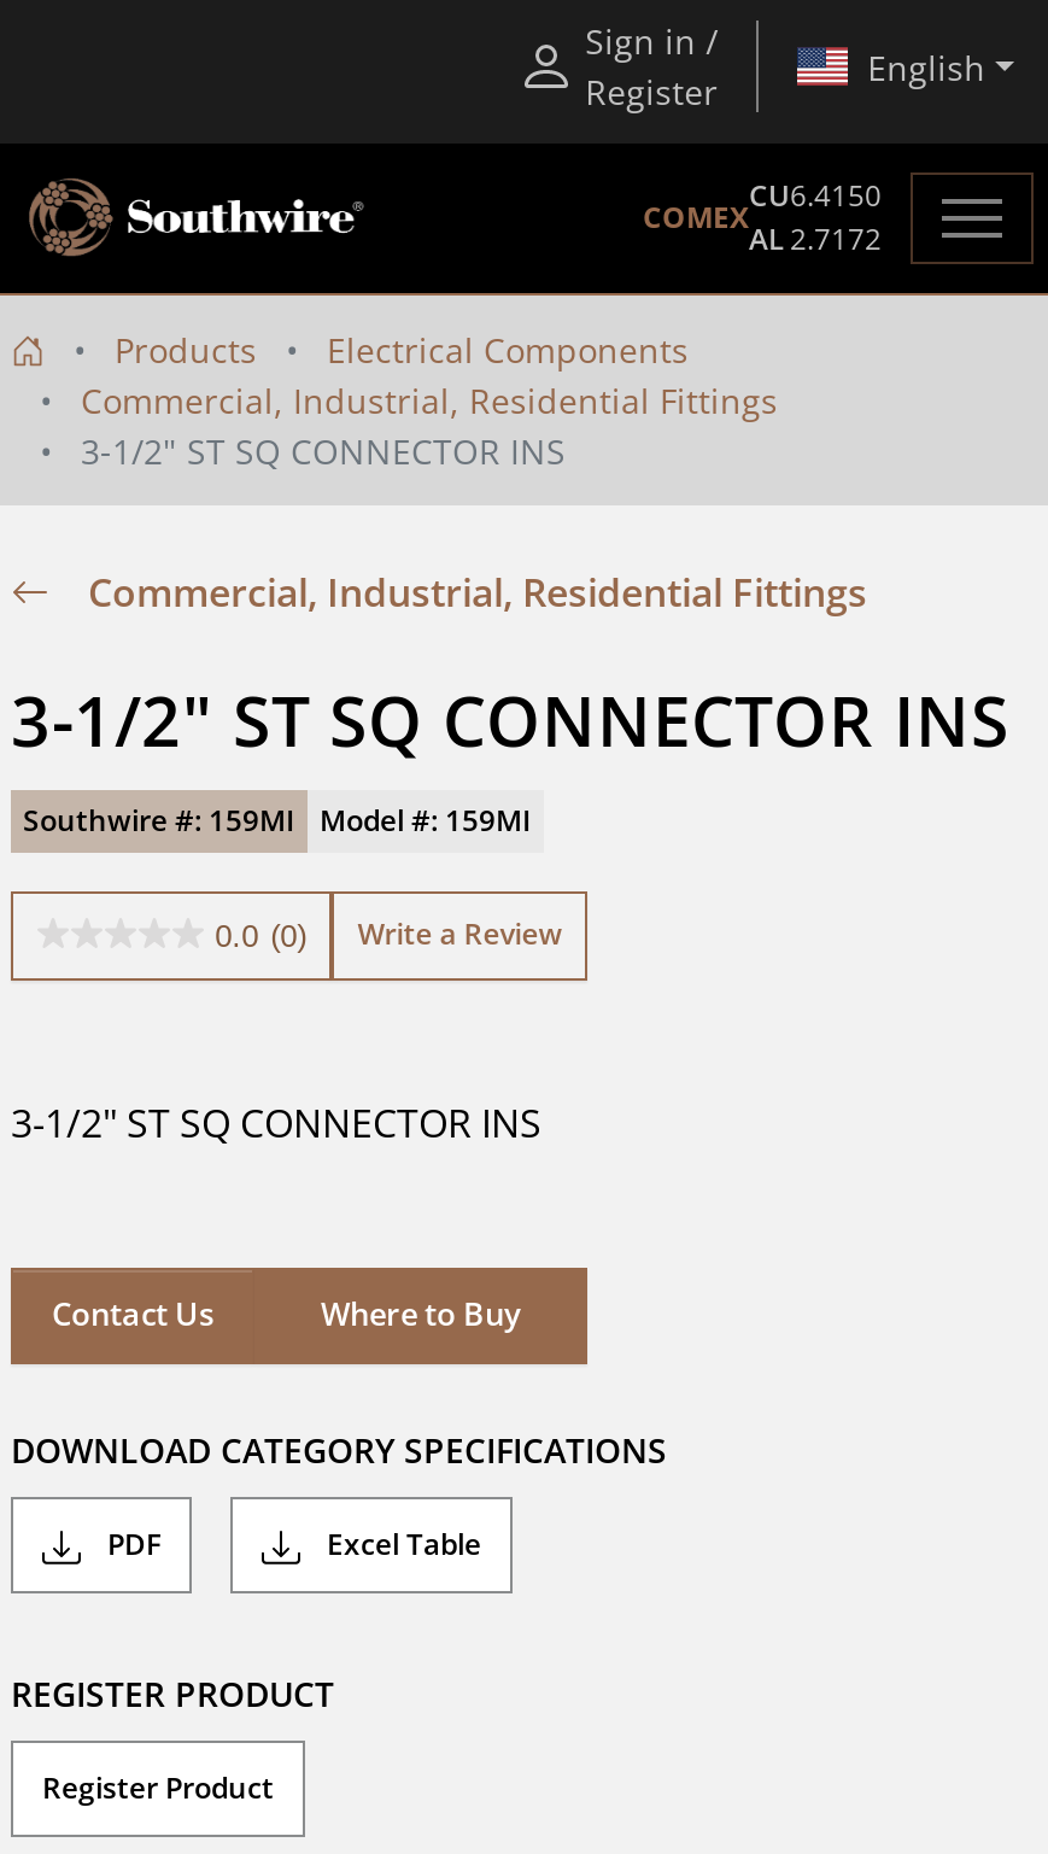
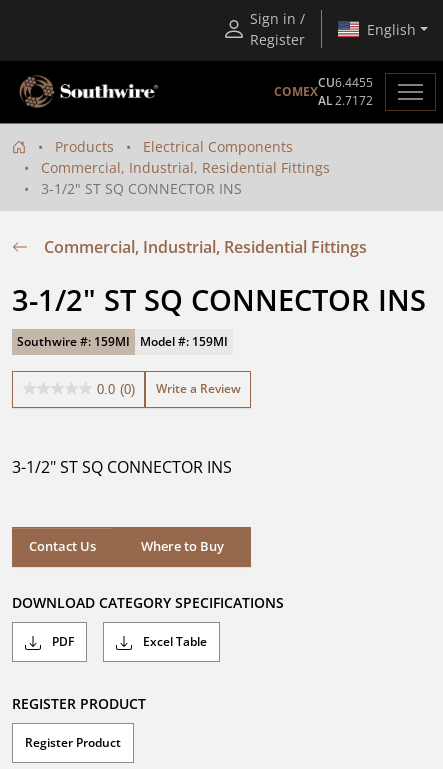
- CU6.4150
+ CU6.4455
